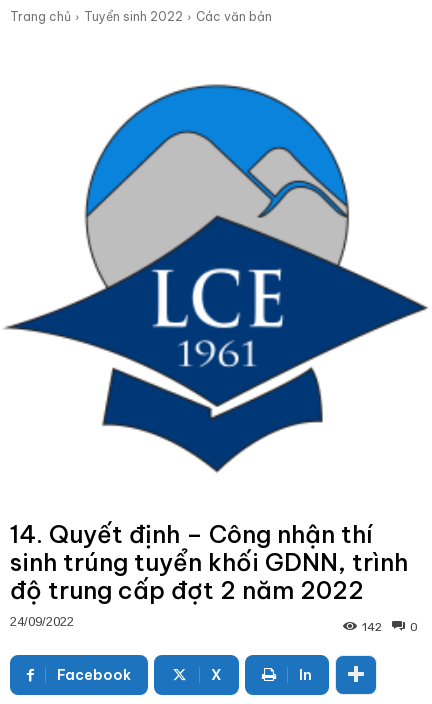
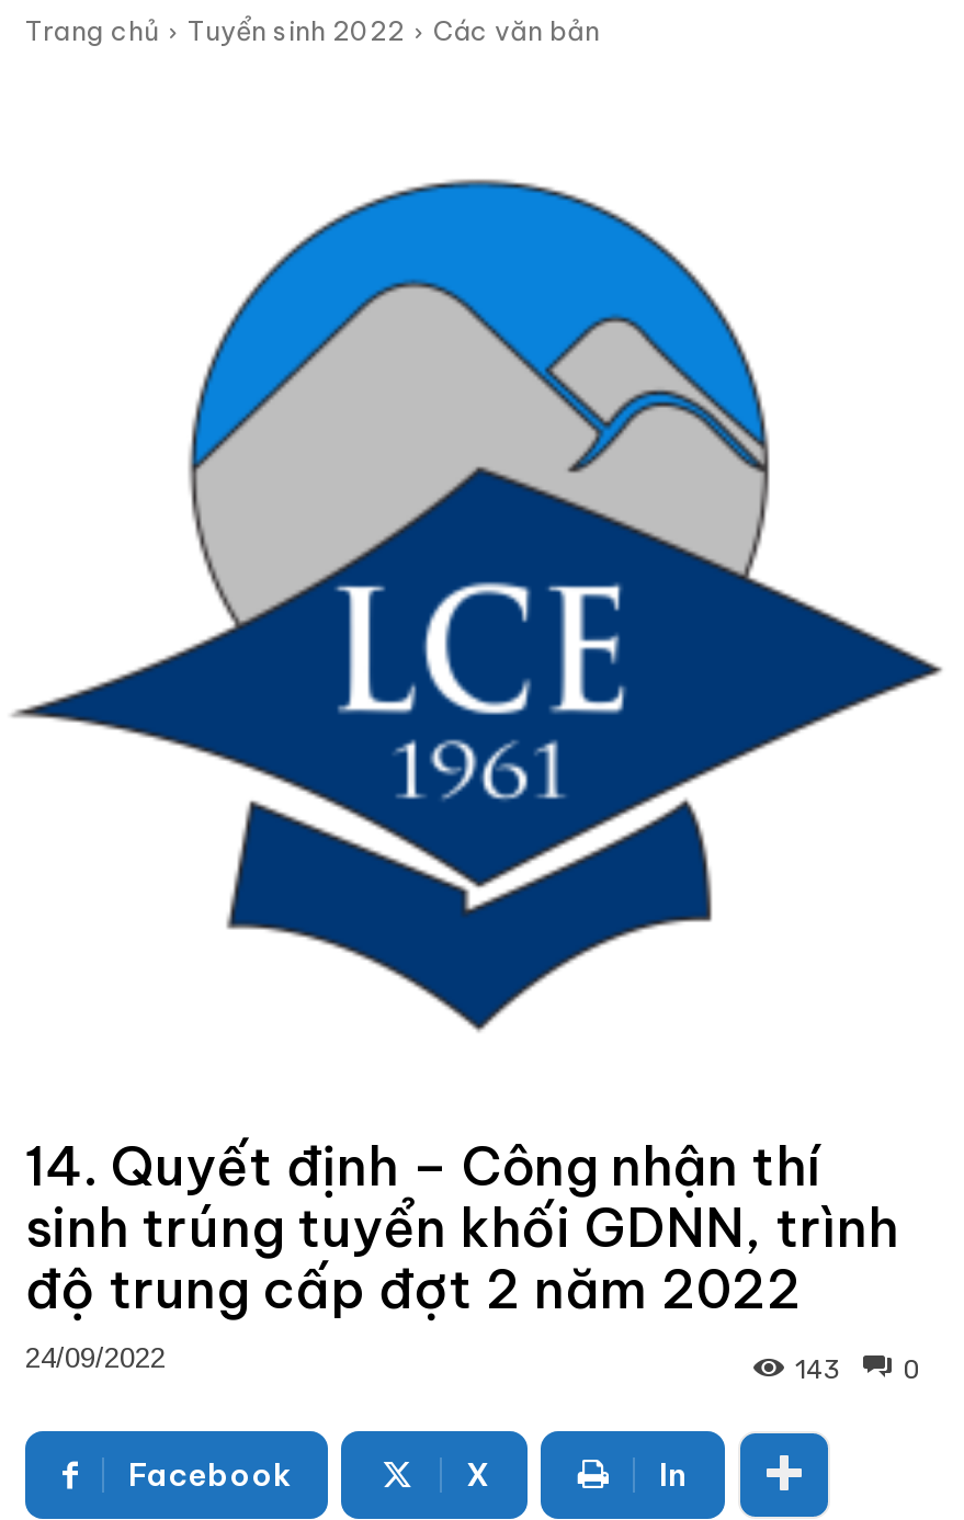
- 142 0
+ 143 0
